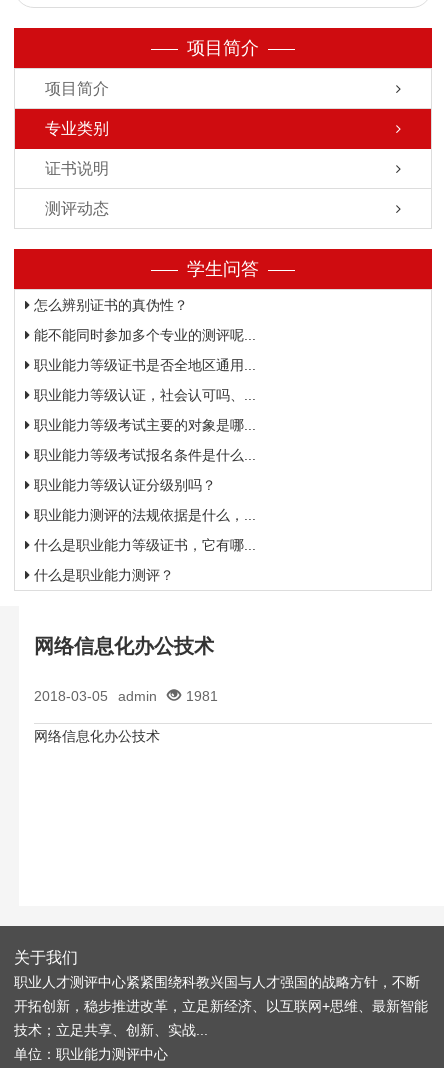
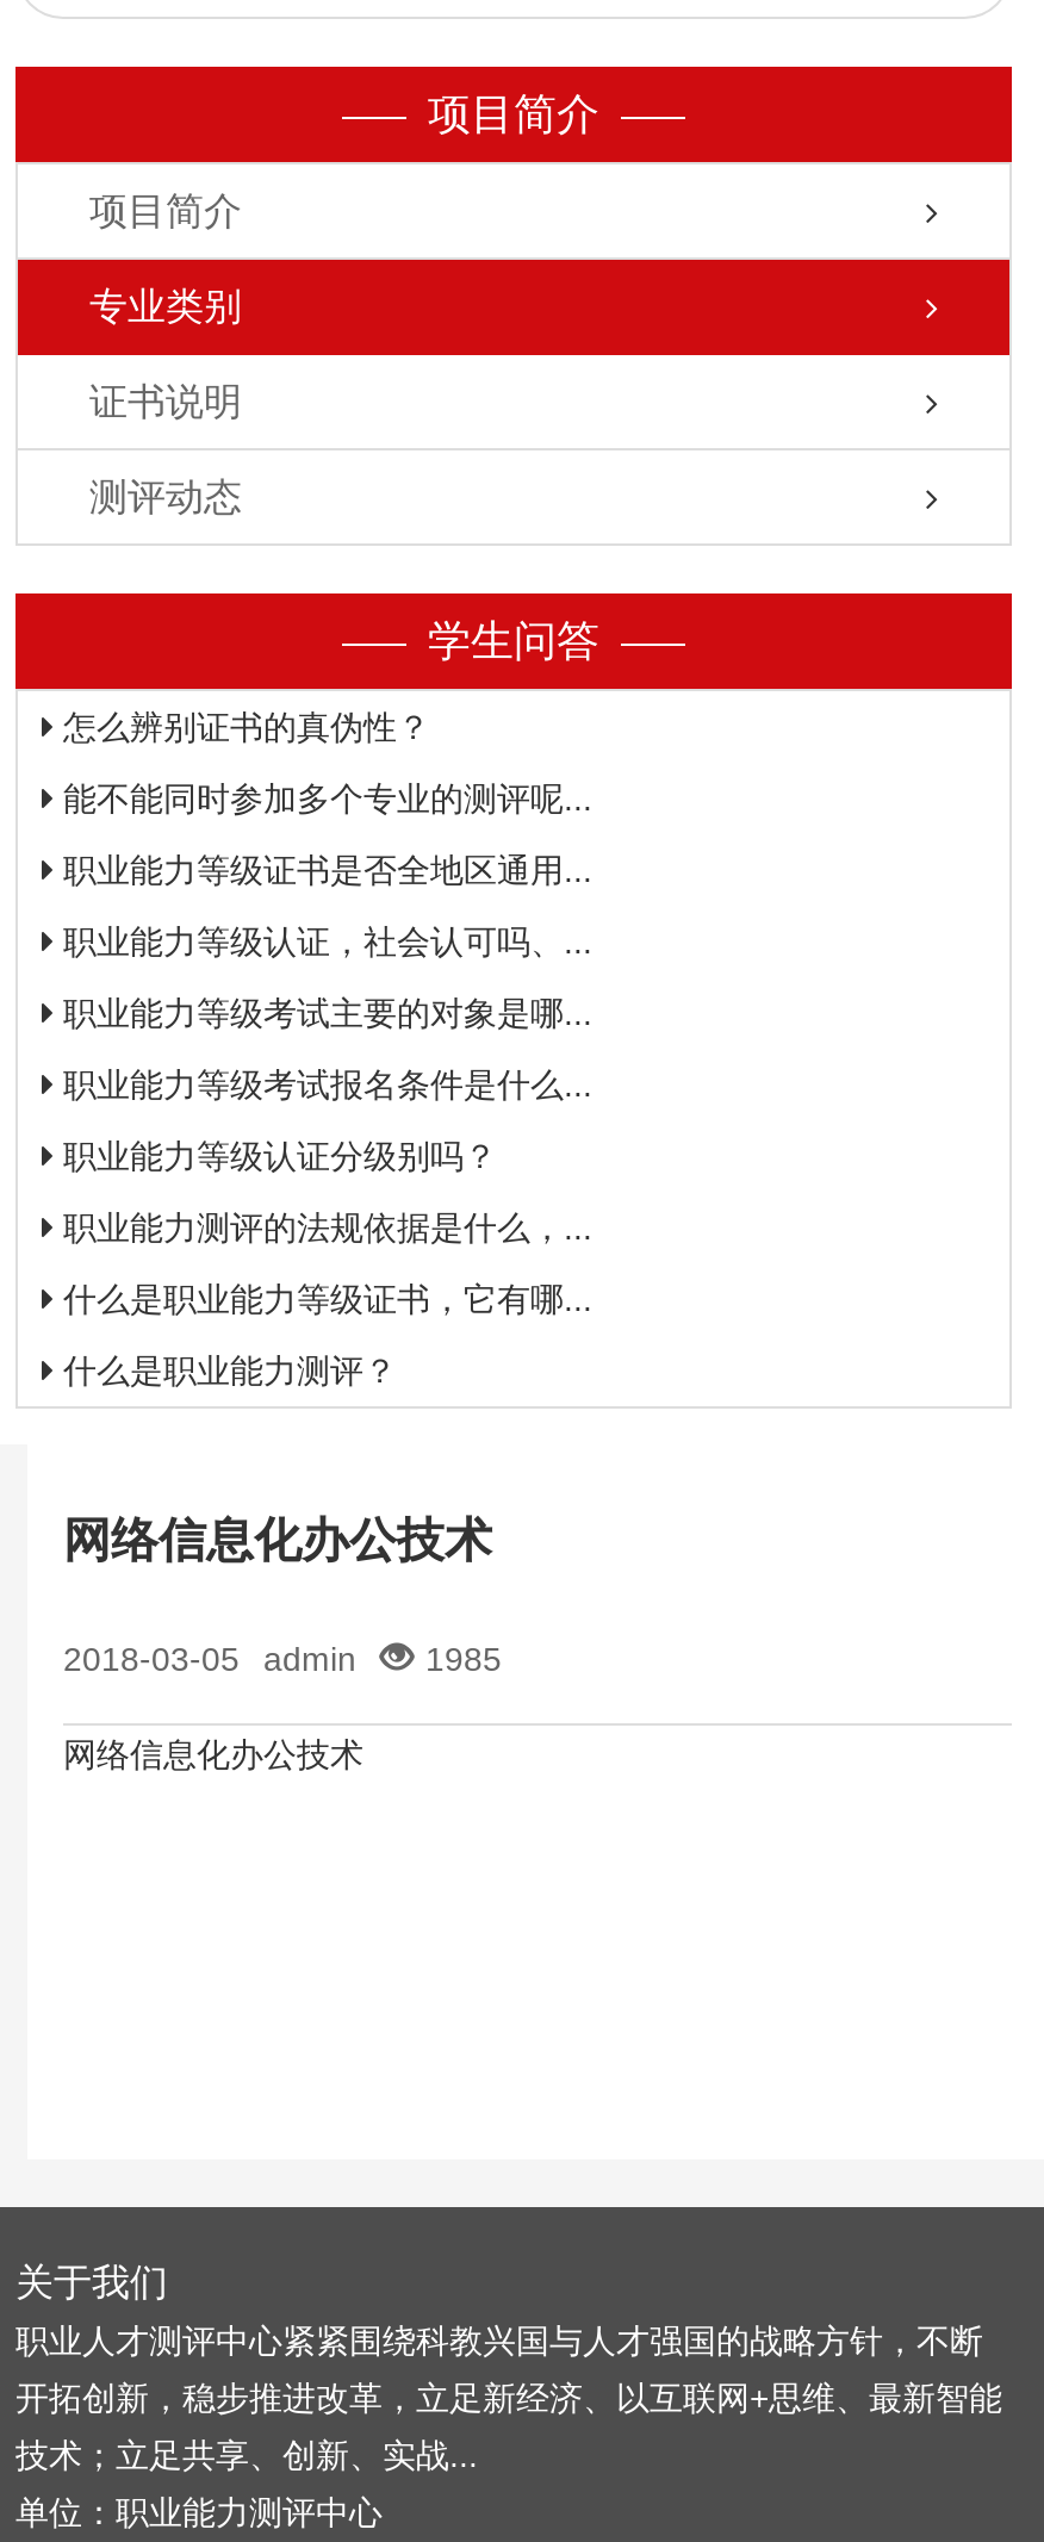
- 2018-03-05 admin 1981
+ 2018-03-05 admin 1985
